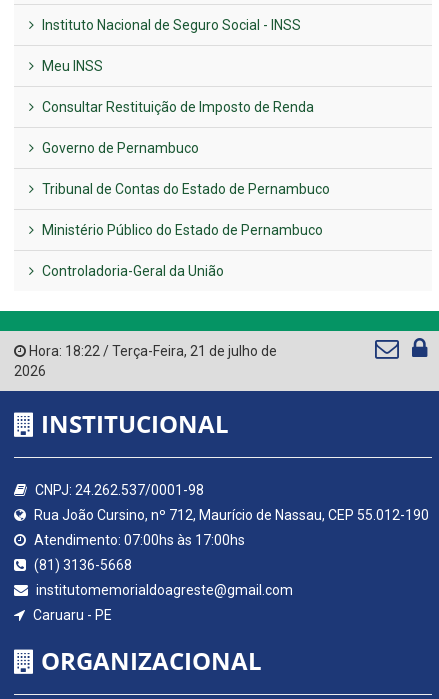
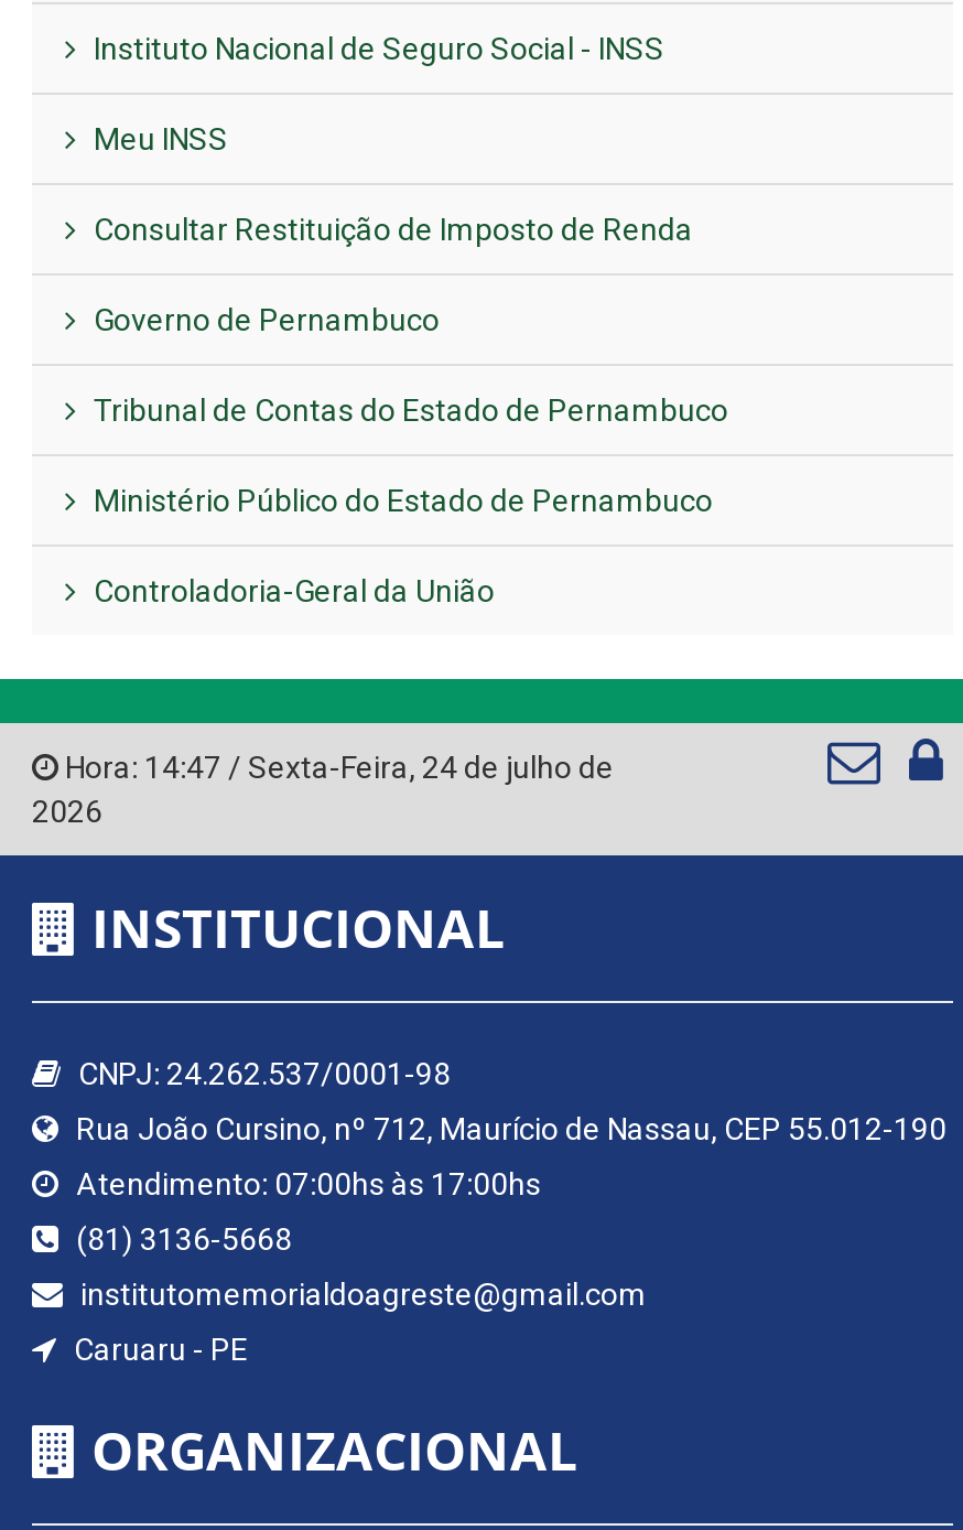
- Hora: 18:22 / Terça-Feira, 21 de julho de
+ Hora: 14:47 / Sexta-Feira, 24 de julho de
